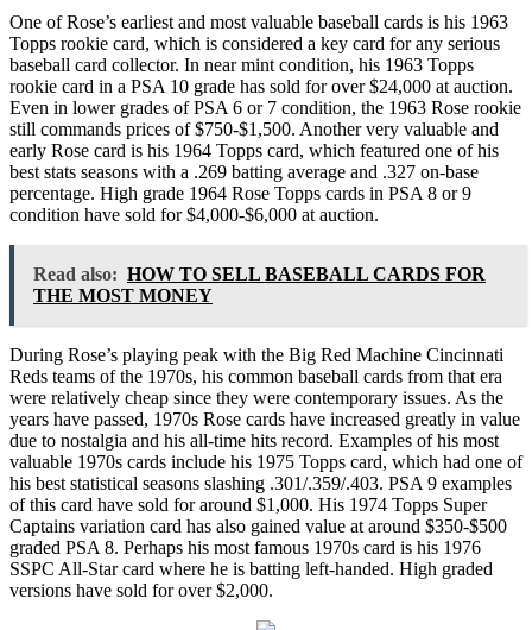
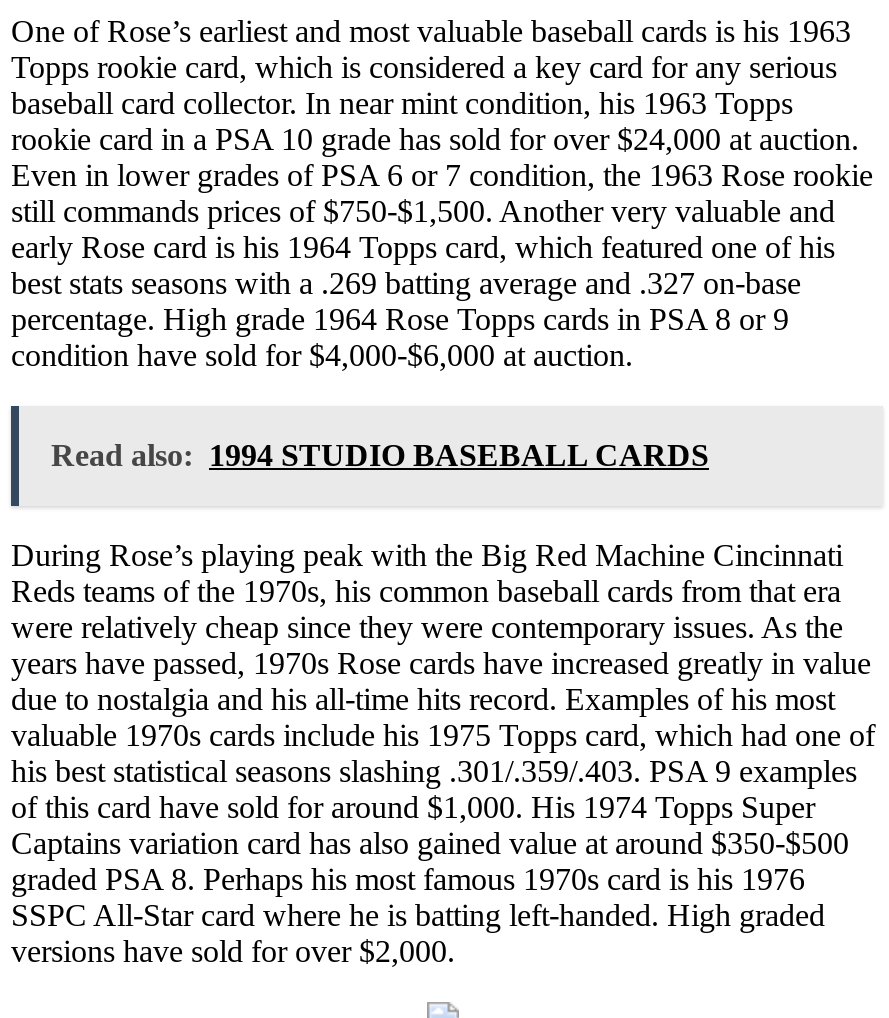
- Read also: HOW TO SELL BASEBALL CARDS FOR
- THE MOST MONEY
+ Read also: 1994 STUDIO BASEBALL CARDS
